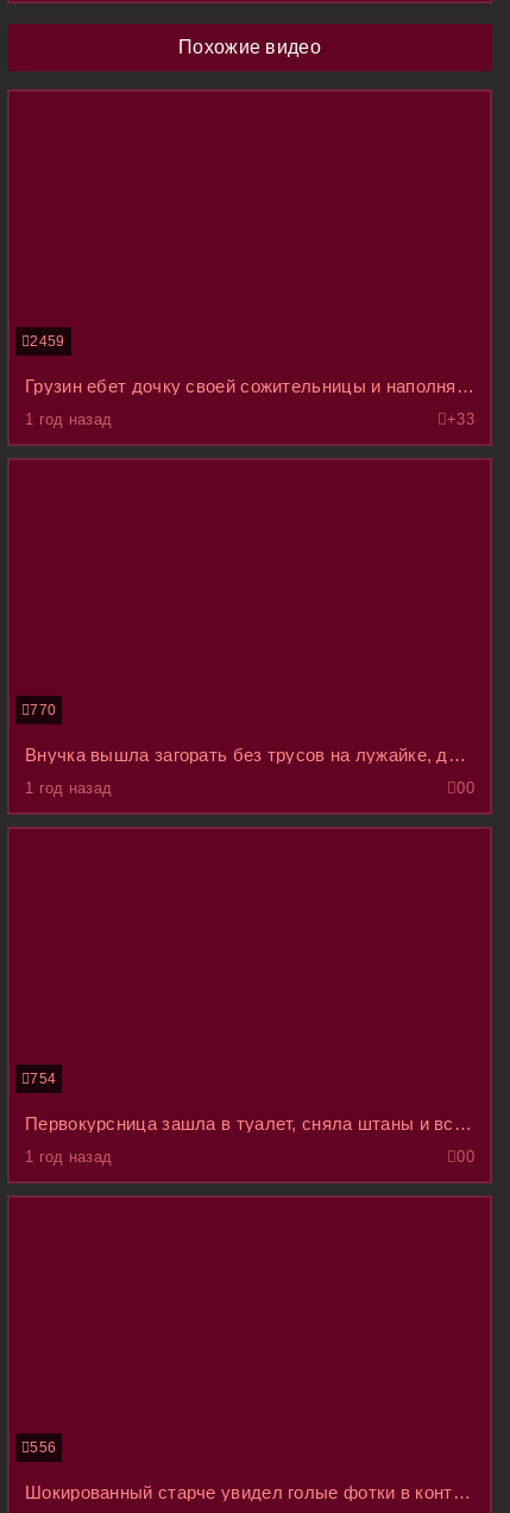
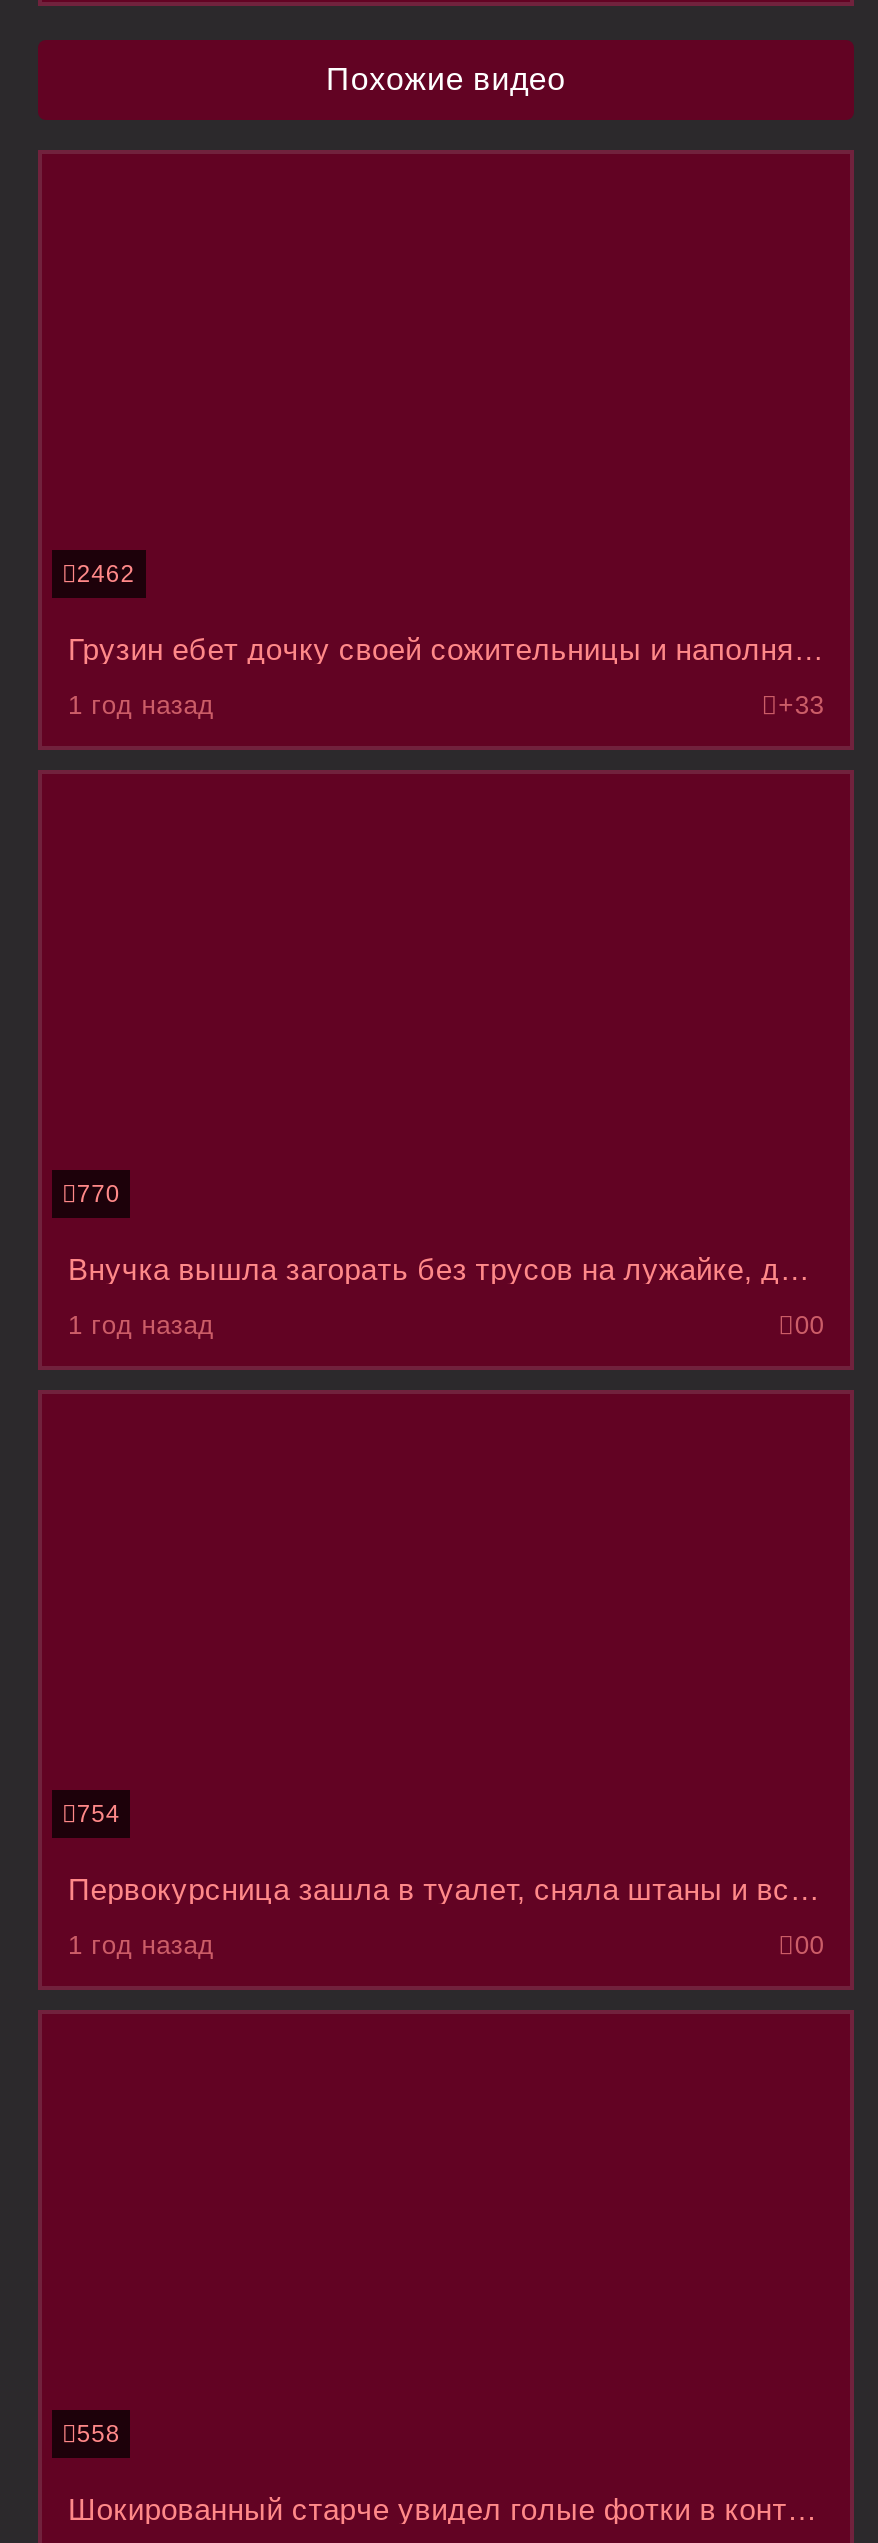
- 2459
+ 2462

- 556
+ 558
